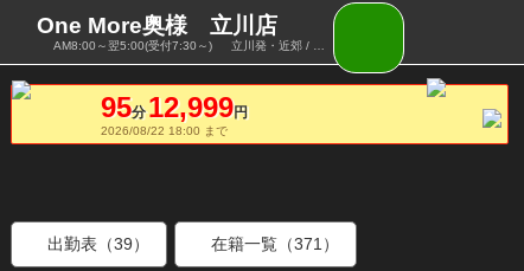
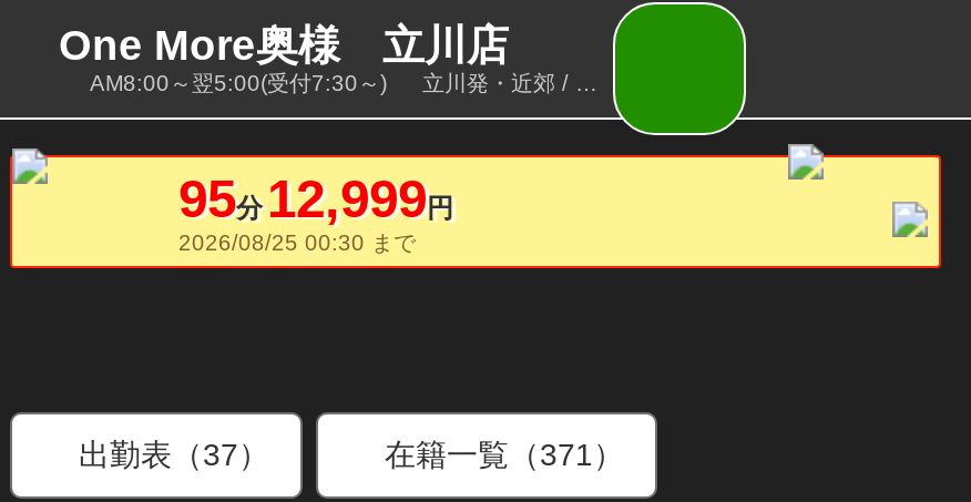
- 2026/08/22 18:00 まで
+ 2026/08/25 00:30 まで

- 出勤表（39）
+ 出勤表（37）
